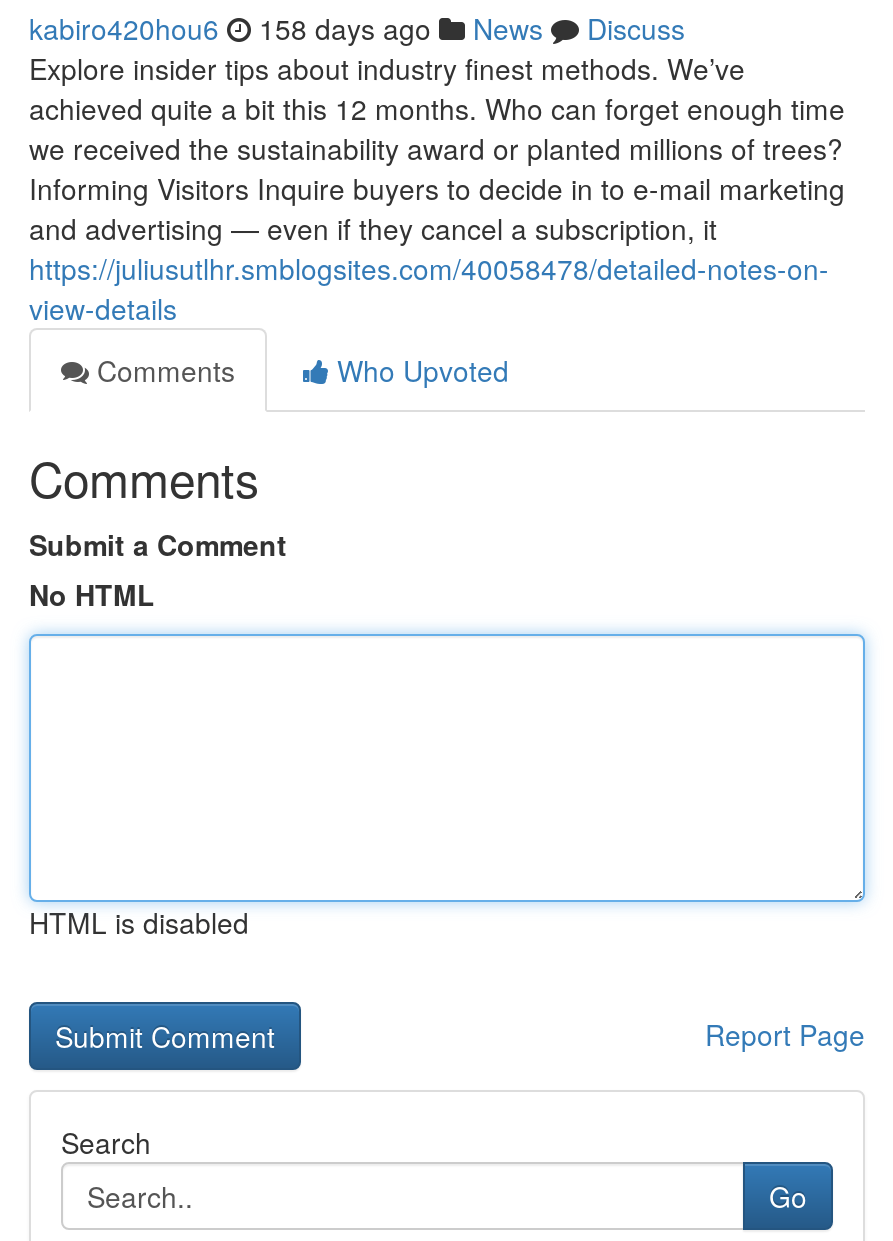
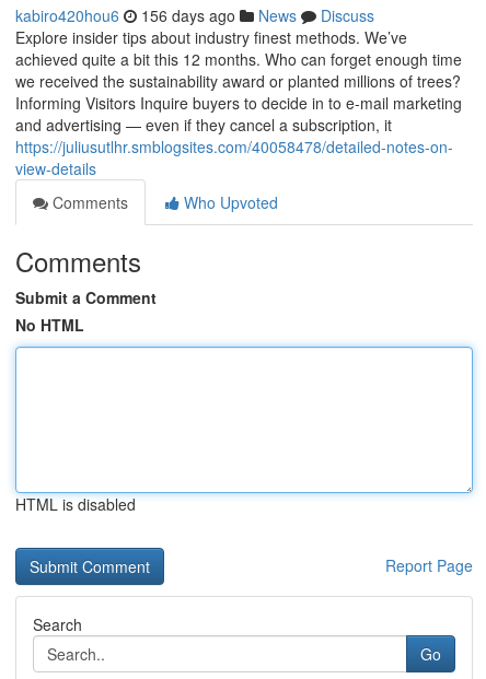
- kabiro420hou6 158 days ago News Discuss
+ kabiro420hou6 156 days ago News Discuss
